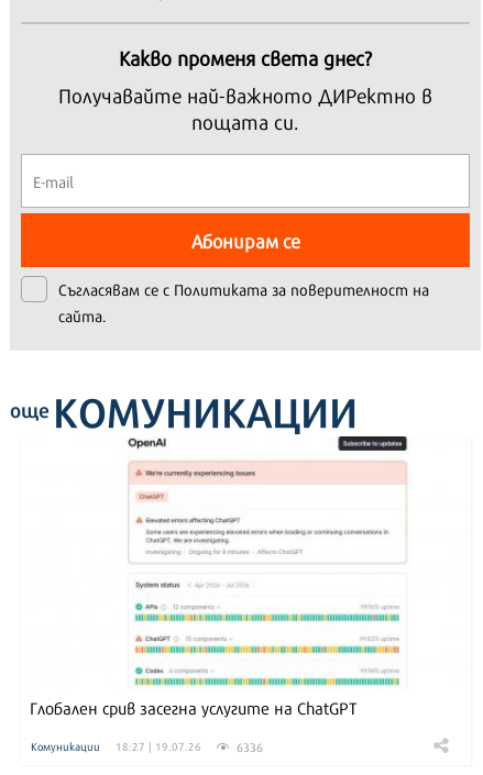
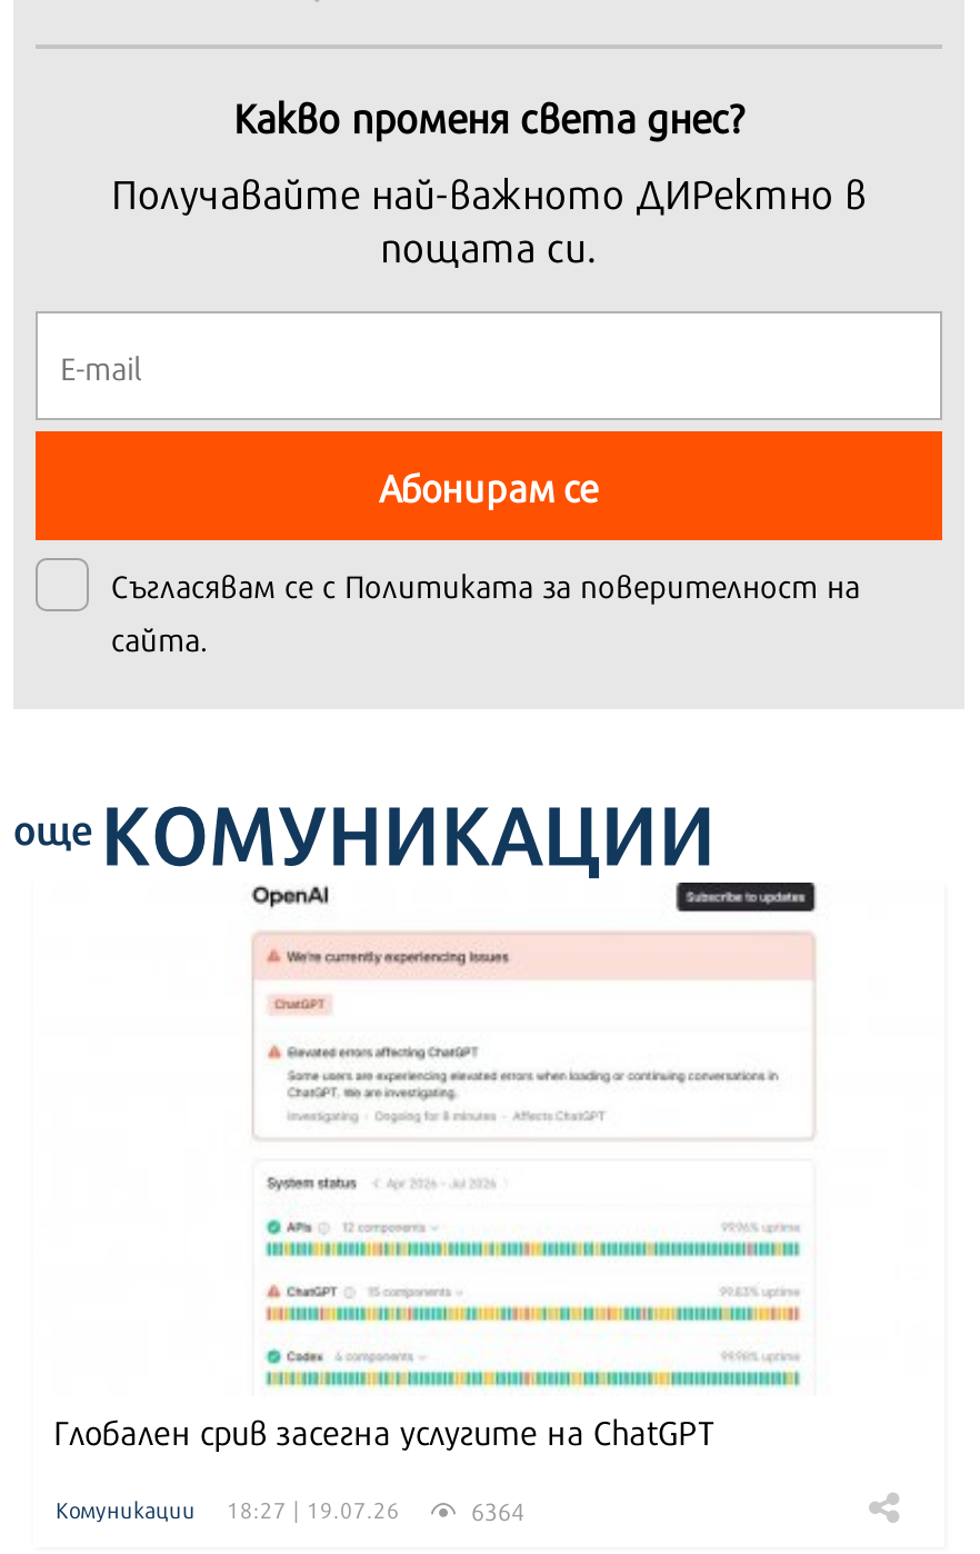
- 6336
+ 6364
